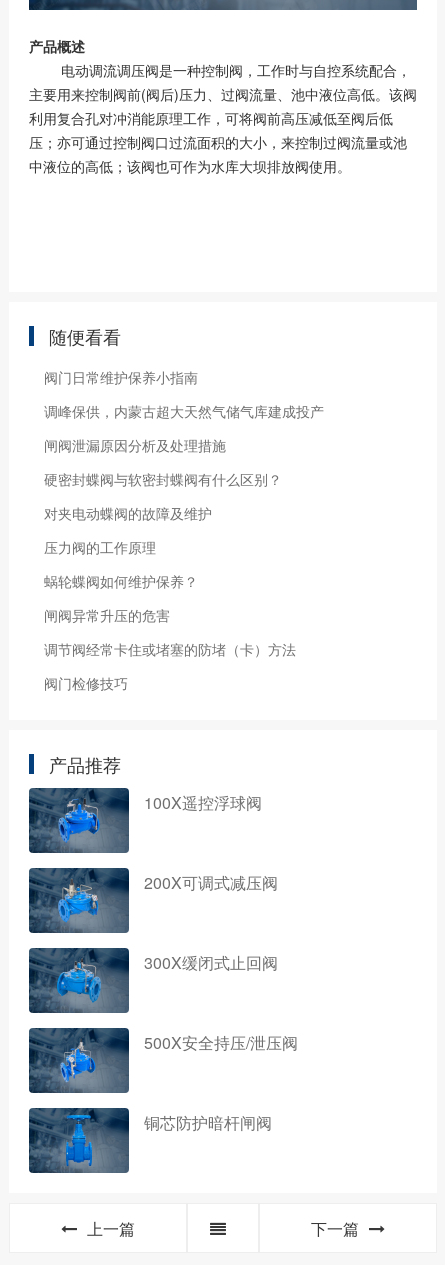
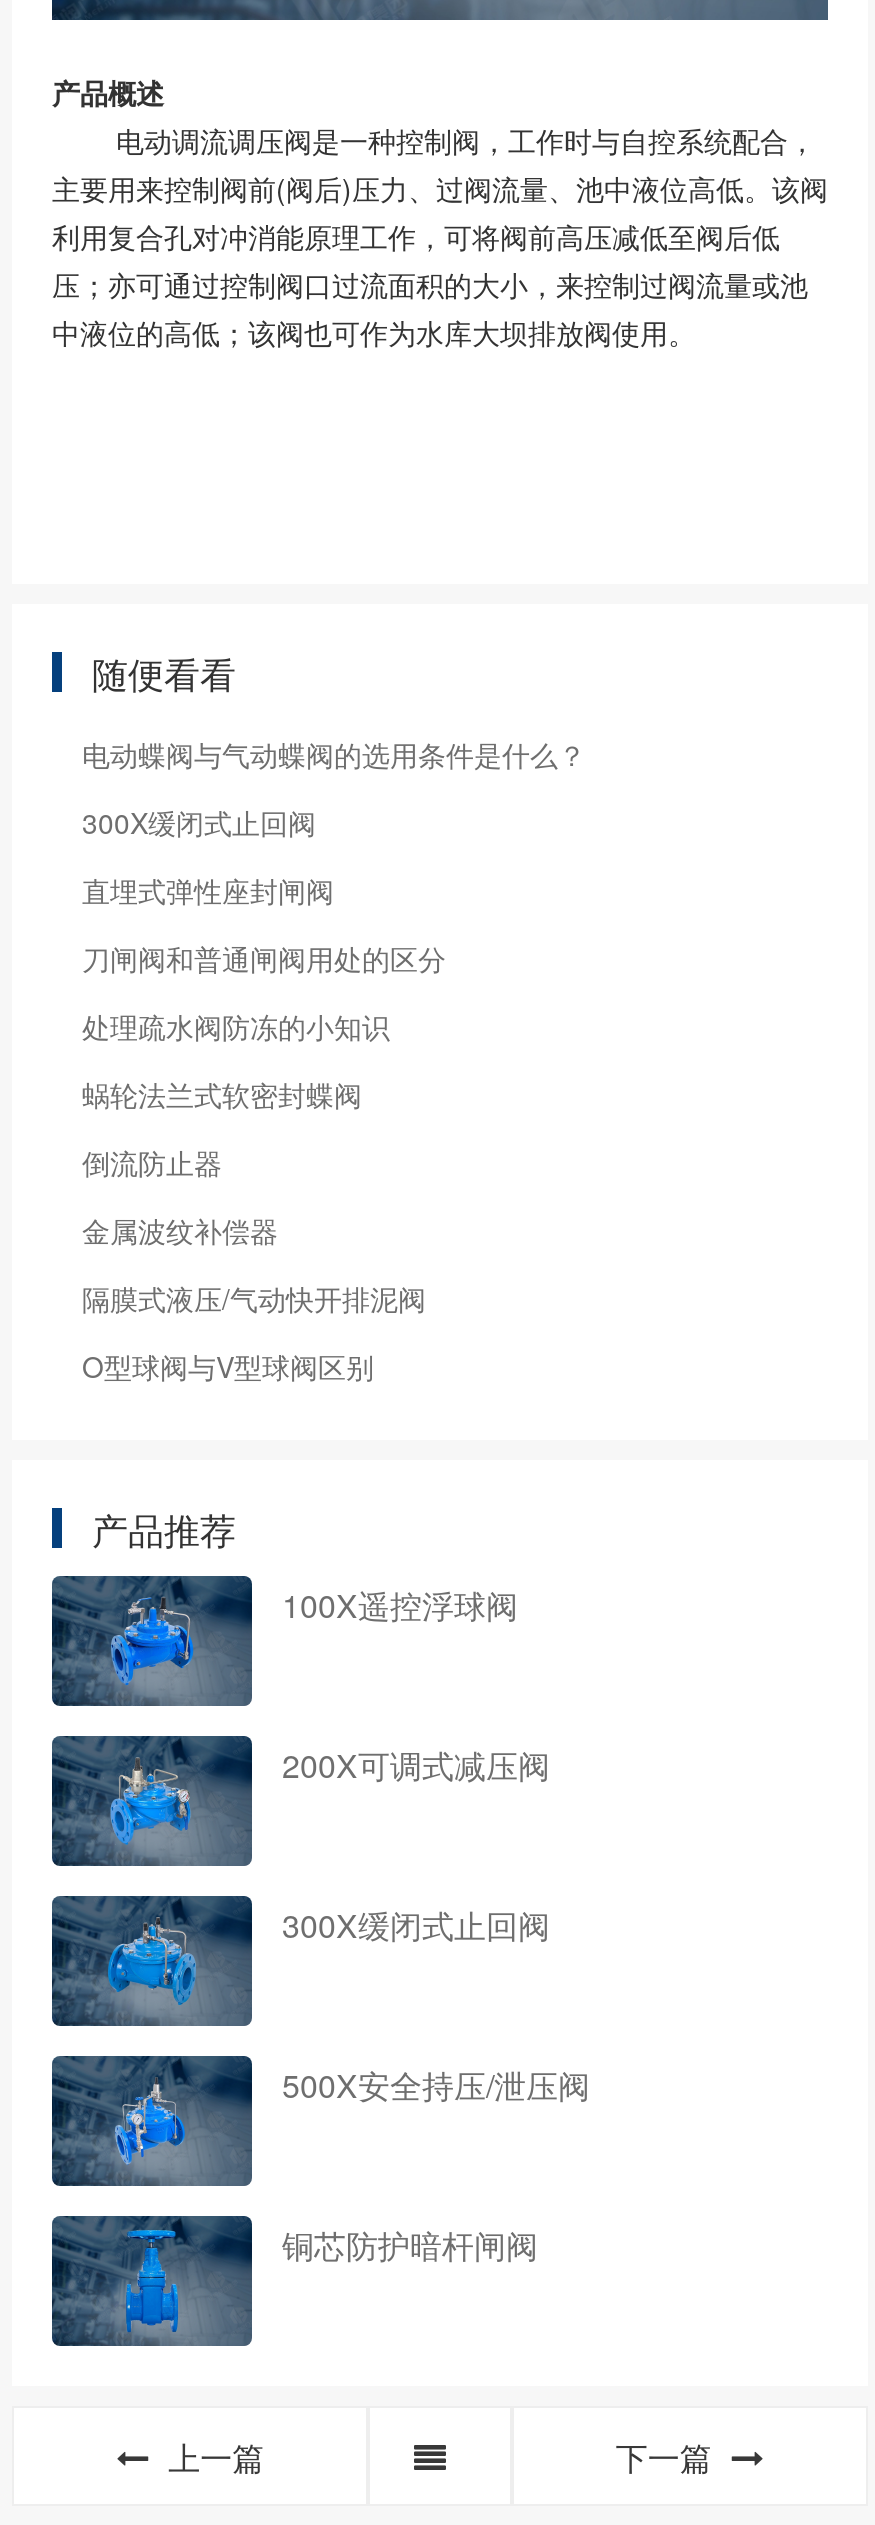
- 阀门日常维护保养小指南
+ 电动蝶阀与气动蝶阀的选用条件是什么？

- 调峰保供，内蒙古超大天然气储气库建成投产
+ 300X缓闭式止回阀

- 闸阀泄漏原因分析及处理措施
+ 直埋式弹性座封闸阀

- 硬密封蝶阀与软密封蝶阀有什么区别？
+ 刀闸阀和普通闸阀用处的区分

- 对夹电动蝶阀的故障及维护
+ 处理疏水阀防冻的小知识

- 压力阀的工作原理
+ 蜗轮法兰式软密封蝶阀

- 蜗轮蝶阀如何维护保养？
+ 倒流防止器

- 闸阀异常升压的危害
+ 金属波纹补偿器

- 调节阀经常卡住或堵塞的防堵（卡）方法
+ 隔膜式液压/气动快开排泥阀

- 阀门检修技巧
+ O型球阀与V型球阀区别
